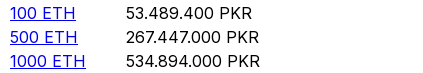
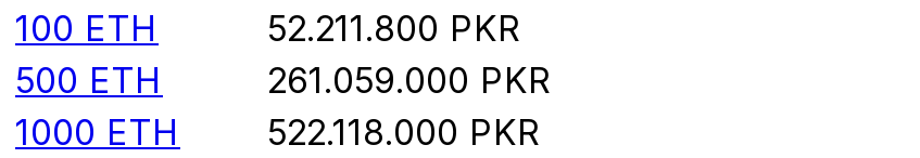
- 53.489.400 PKR
+ 52.211.800 PKR

- 267.447.000 PKR
+ 261.059.000 PKR

- 1000 ETH 534.894.000 PKR
+ 1000 ETH 522.118.000 PKR
